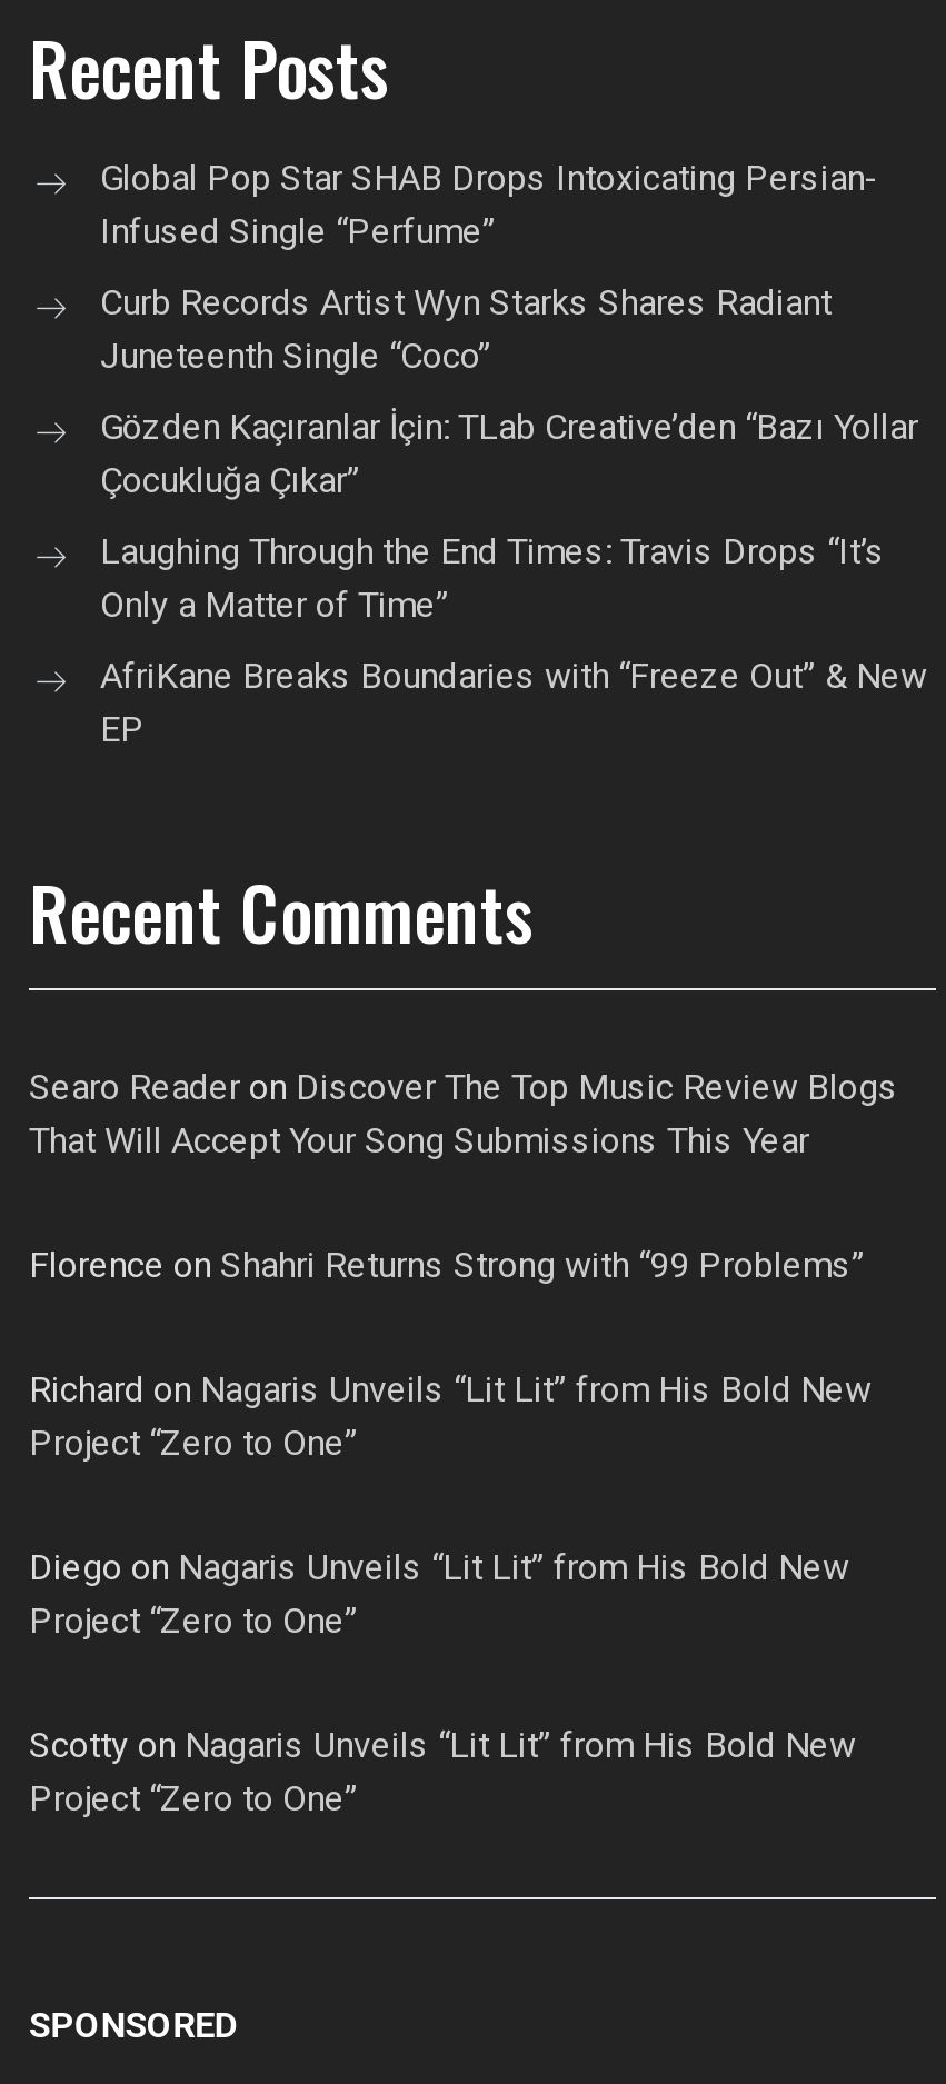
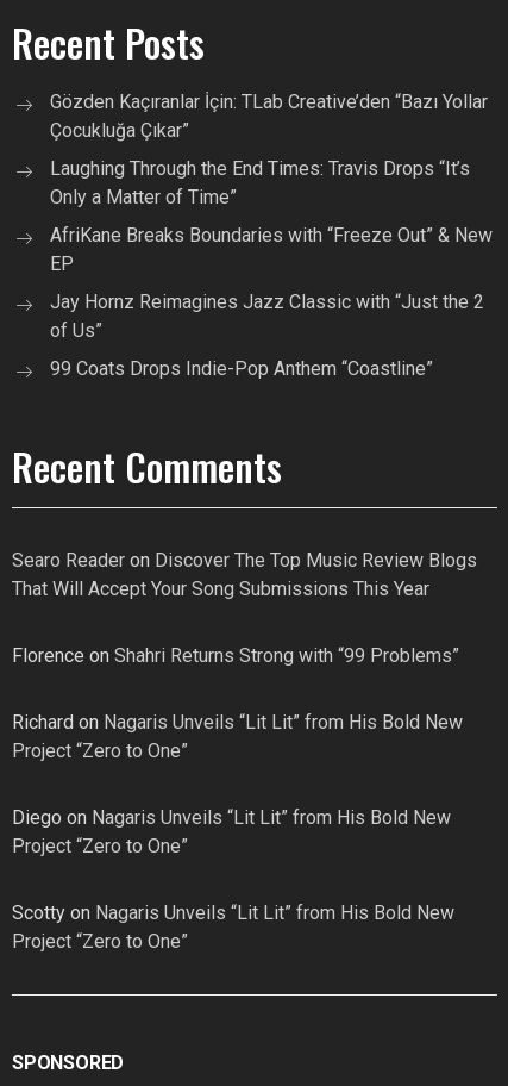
- Global Pop Star SHAB Drops Intoxicating Persian-
- Infused Single “Perfume”
- Curb Records Artist Wyn Starks Shares Radiant
- Juneteenth Single “Coco”

moved up: Gözden Kaçıranlar İçin: TLab Creative’den “Bazı Yollar | Çocukluğa Çıkar” | Laughing Through the End Times: Travis Drops “It’s | Only a Matter of Time” | AfriKane Breaks Boundaries with “Freeze Out” & New | EP

+ Jay Hornz Reimagines Jazz Classic with “Just the 2
+ of Us”
+ 99 Coats Drops Indie-Pop Anthem “Coastline”
